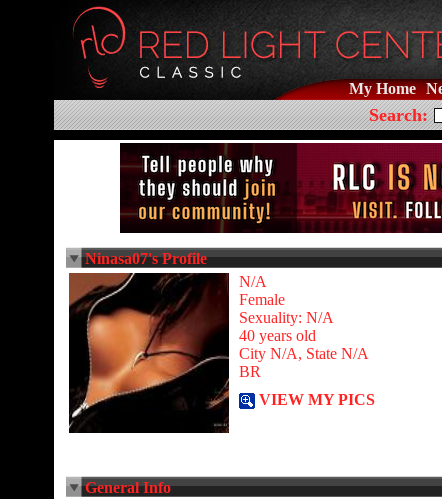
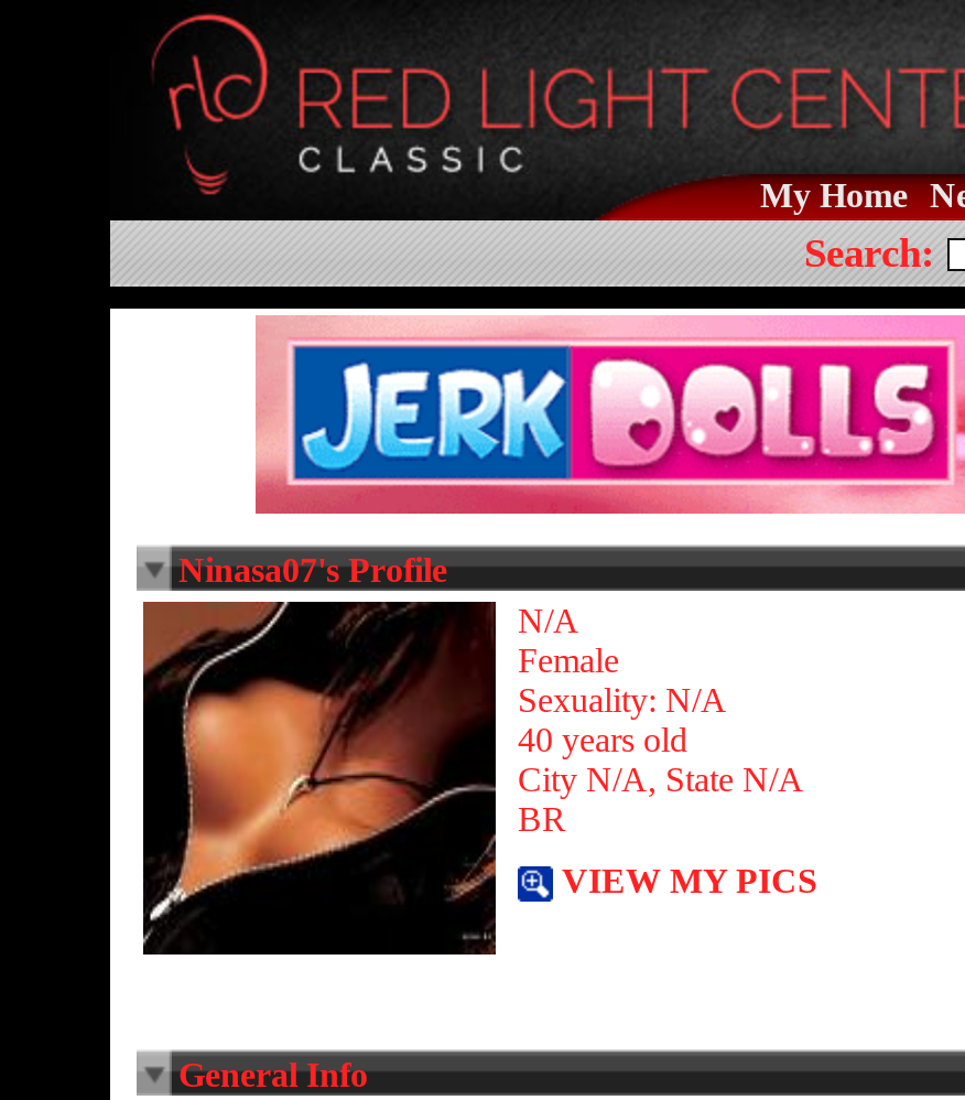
- [image]
+ [image]
